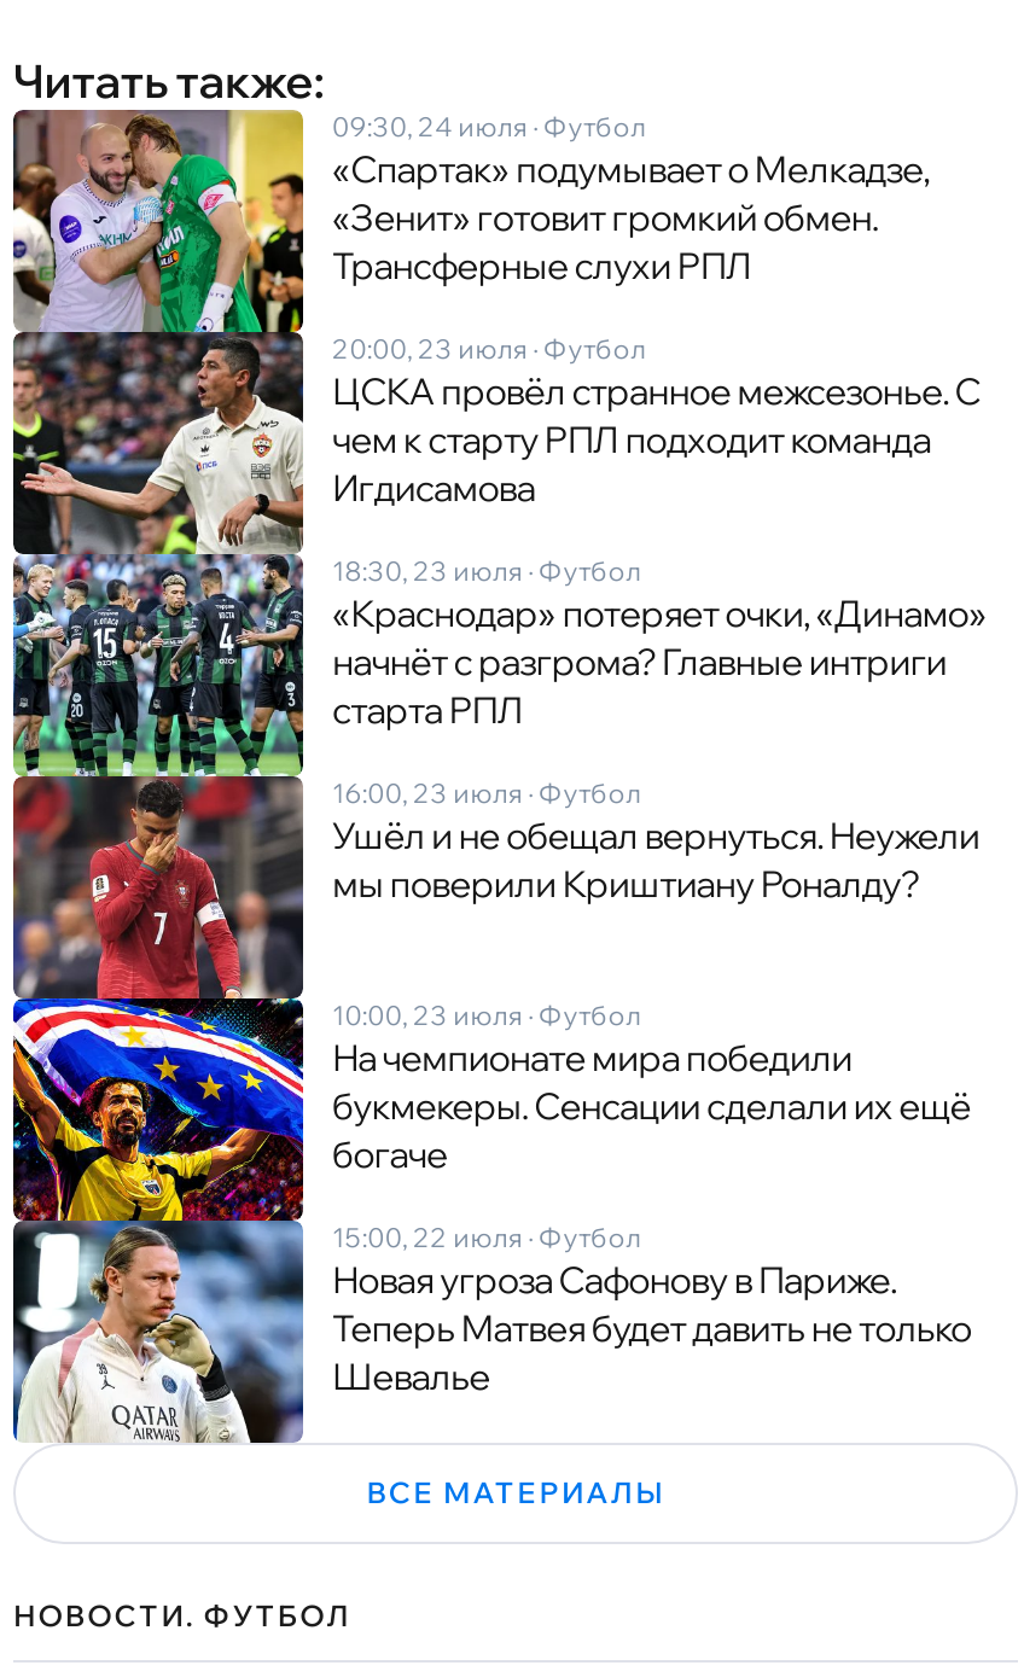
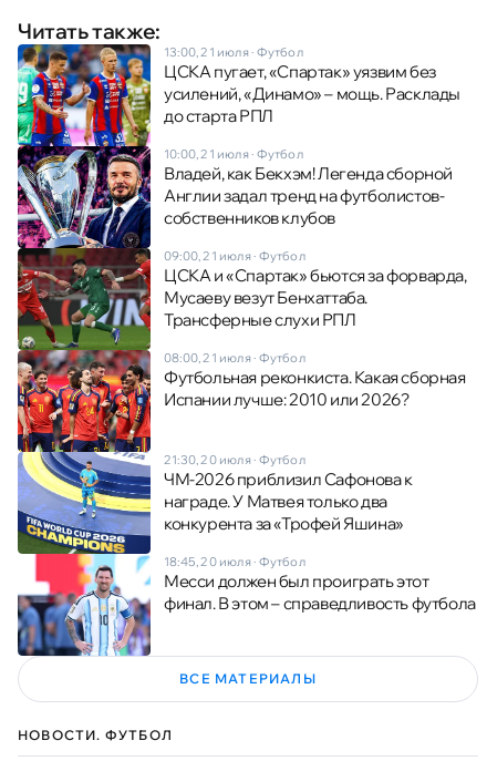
- [image]
- 09:30, 24 июля · Футбол
- «Спартак» подумывает о Мелкадзе,
- «Зенит» готовит громкий обмен.
+ [image]
+ 13:00, 21 июля · Футбол
+ ЦСКА пугает, «Спартак» уязвим без
+ усилений, «Динамо» – мощь. Расклады
+ до старта РПЛ
+ 10:00, 21 июля · Футбол
+ Владей, как Бекхэм! Легенда сборной
+ Англии задал тренд на футболистов-
+ собственников клубов
+ 09:00, 21 июля · Футбол
+ ЦСКА и «Спартак» бьются за форварда,
+ Мусаеву везут Бенхаттаба.

moved down: Трансферные слухи РПЛ

- 20:00, 23 июля · Футбол
- ЦСКА провёл странное межсезонье. С
- чем к старту РПЛ подходит команда
- Игдисамова
- 18:30, 23 июля · Футбол
- «Краснодар» потеряет очки, «Динамо»
- начнёт с разгрома? Главные интриги
- старта РПЛ
- 16:00, 23 июля · Футбол
- Ушёл и не обещал вернуться. Неужели
- мы поверили Криштиану Роналду?
- 10:00, 23 июля · Футбол
- На чемпионате мира победили
- букмекеры. Сенсации сделали их ещё
- богаче
- 15:00, 22 июля · Футбол
- Новая угроза Сафонову в Париже.
- Теперь Матвея будет давить не только
- Шевалье
+ 08:00, 21 июля · Футбол
+ Футбольная реконкиста. Какая сборная
+ Испании лучше: 2010 или 2026?
+ 21:30, 20 июля · Футбол
+ ЧМ-2026 приблизил Сафонова к
+ награде. У Матвея только два
+ конкурента за «Трофей Яшина»
+ 18:45, 20 июля · Футбол
+ Месси должен был проиграть этот
+ финал. В этом – справедливость футбола
